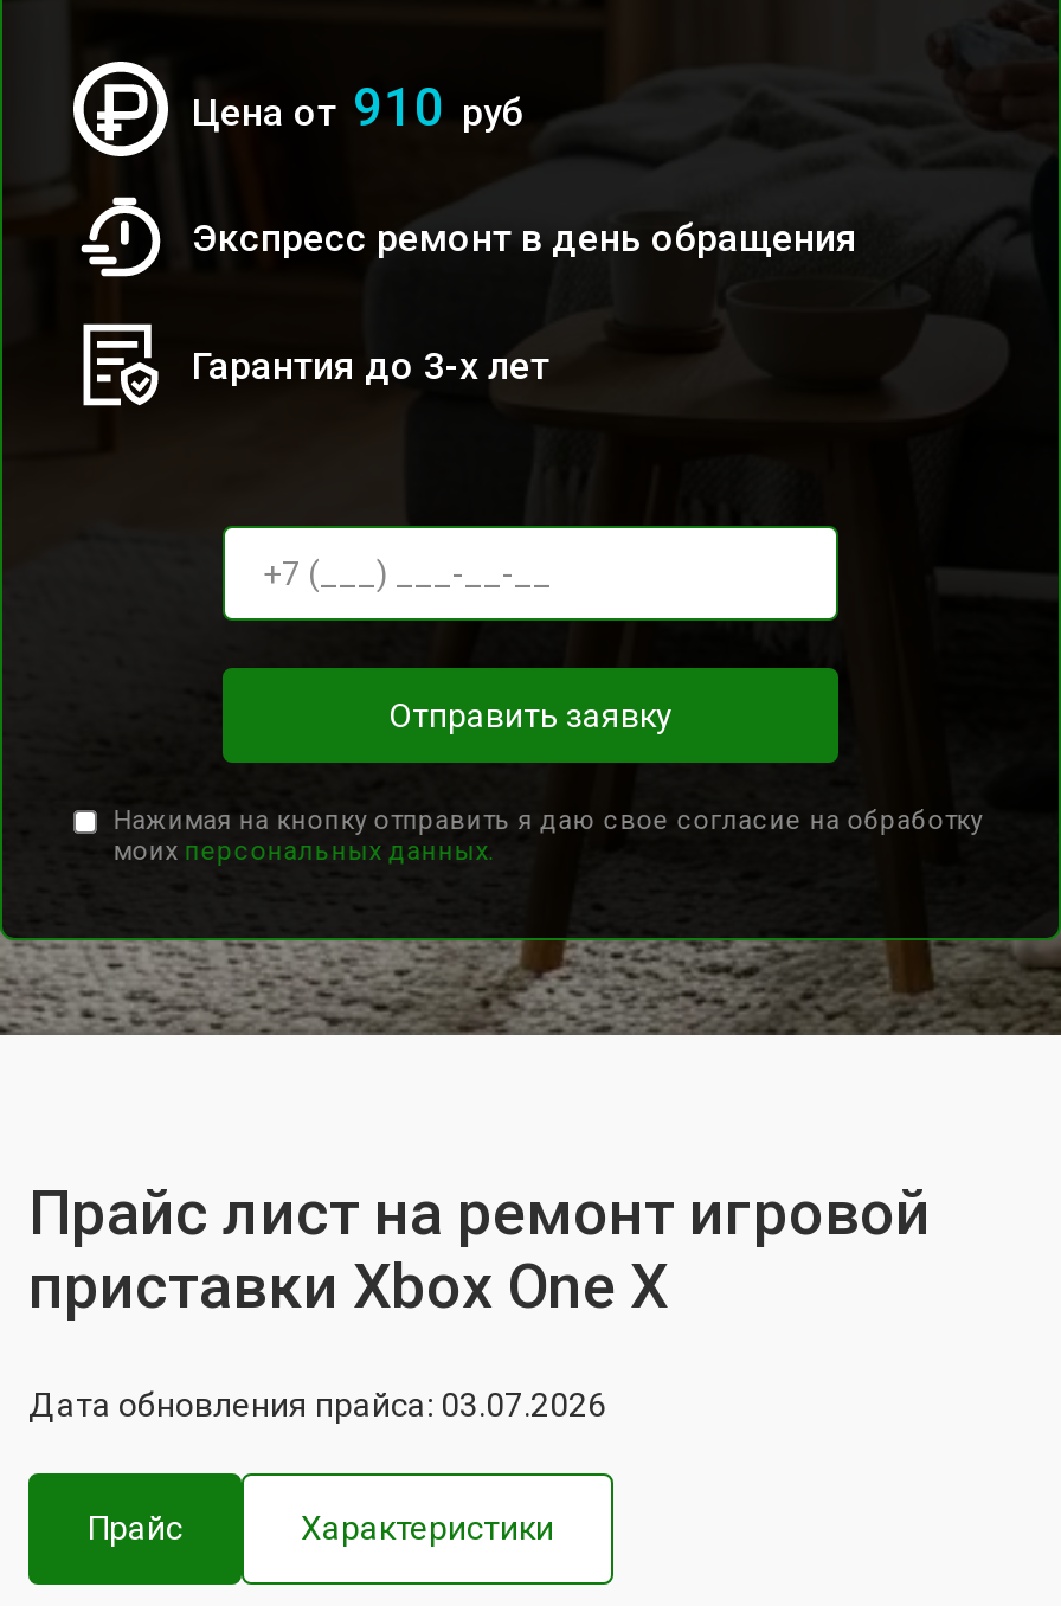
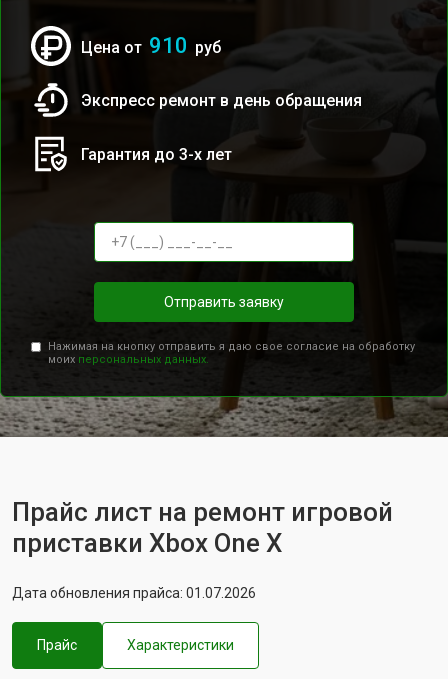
- Дата обновления прайса: 03.07.2026
+ Дата обновления прайса: 01.07.2026
